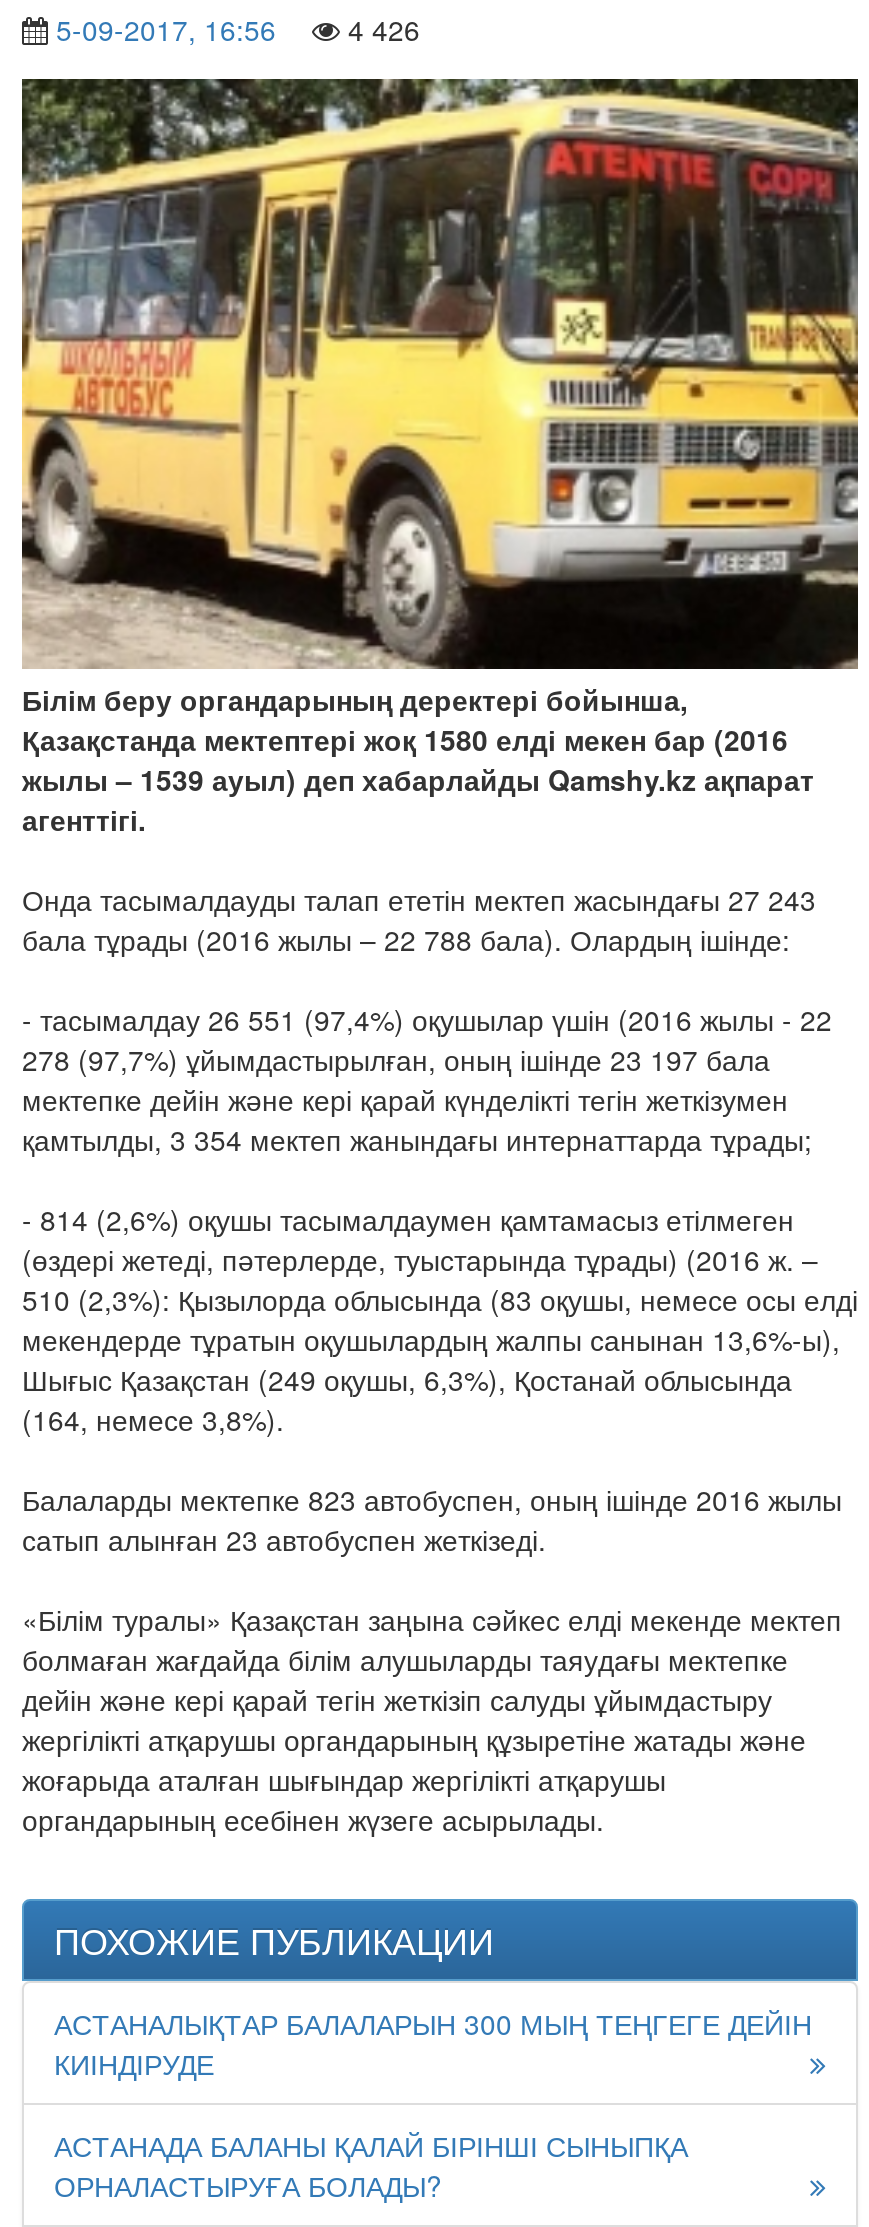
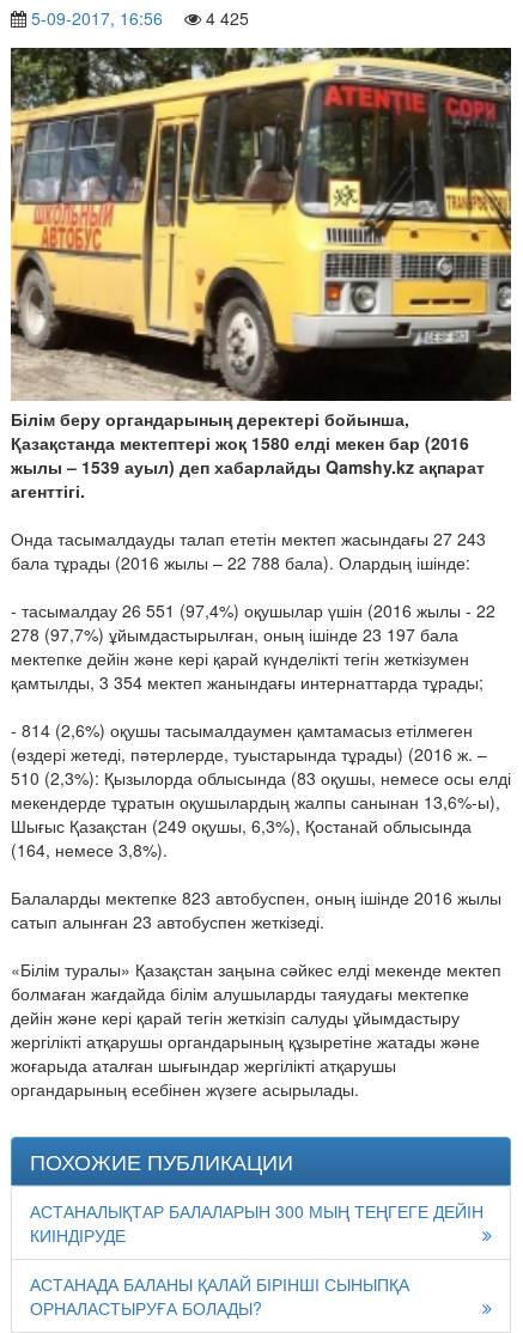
- 5-09-2017, 16:56 4 426
+ 5-09-2017, 16:56 4 425
